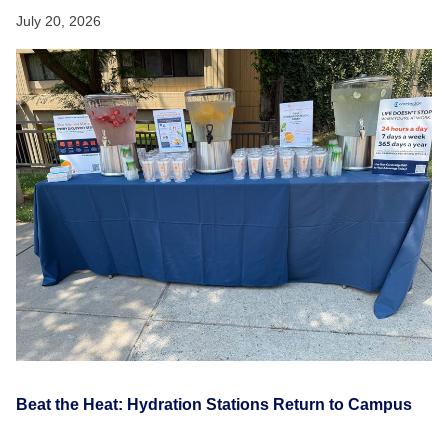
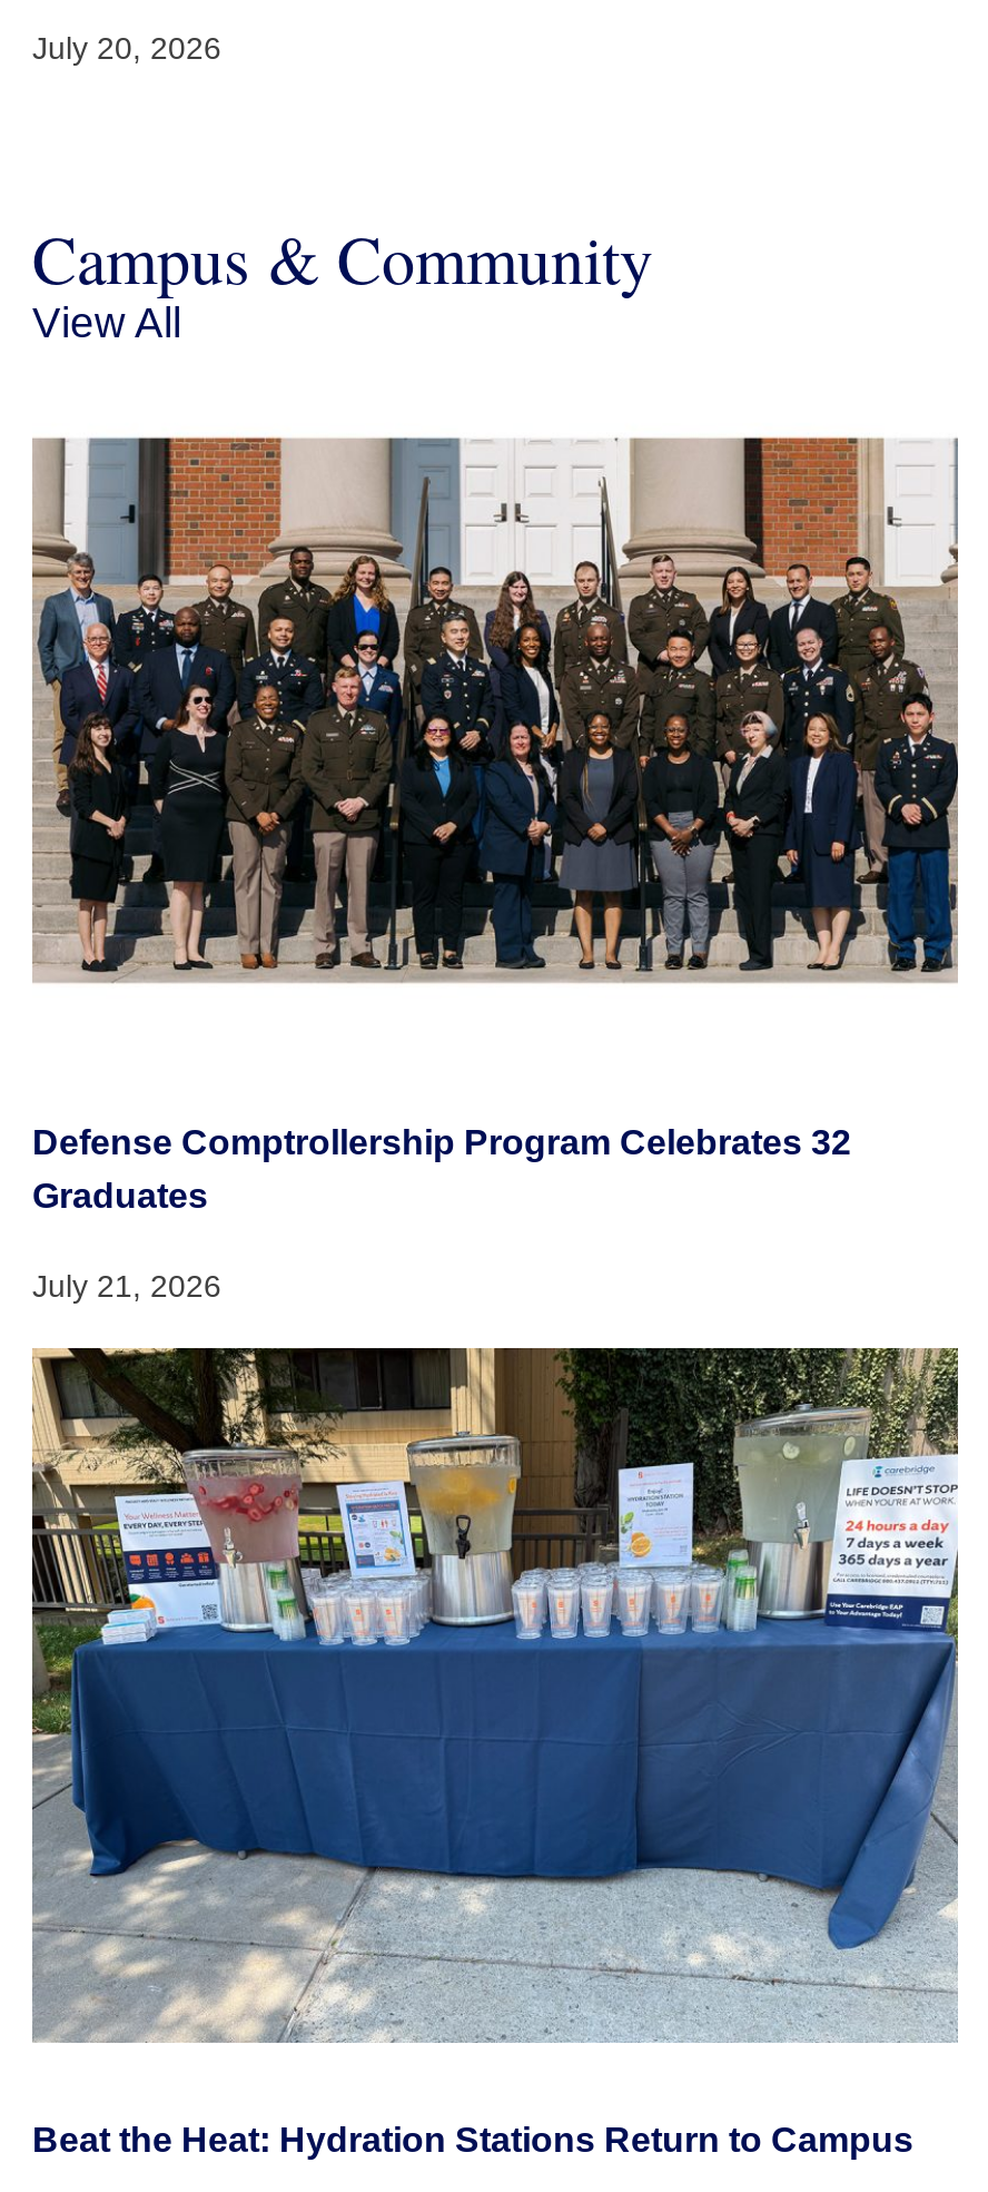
+ [image]

+ Campus & Community
+ View All

+ Defense Comptrollership Program Celebrates 32
+ Graduates
+ July 21, 2026
